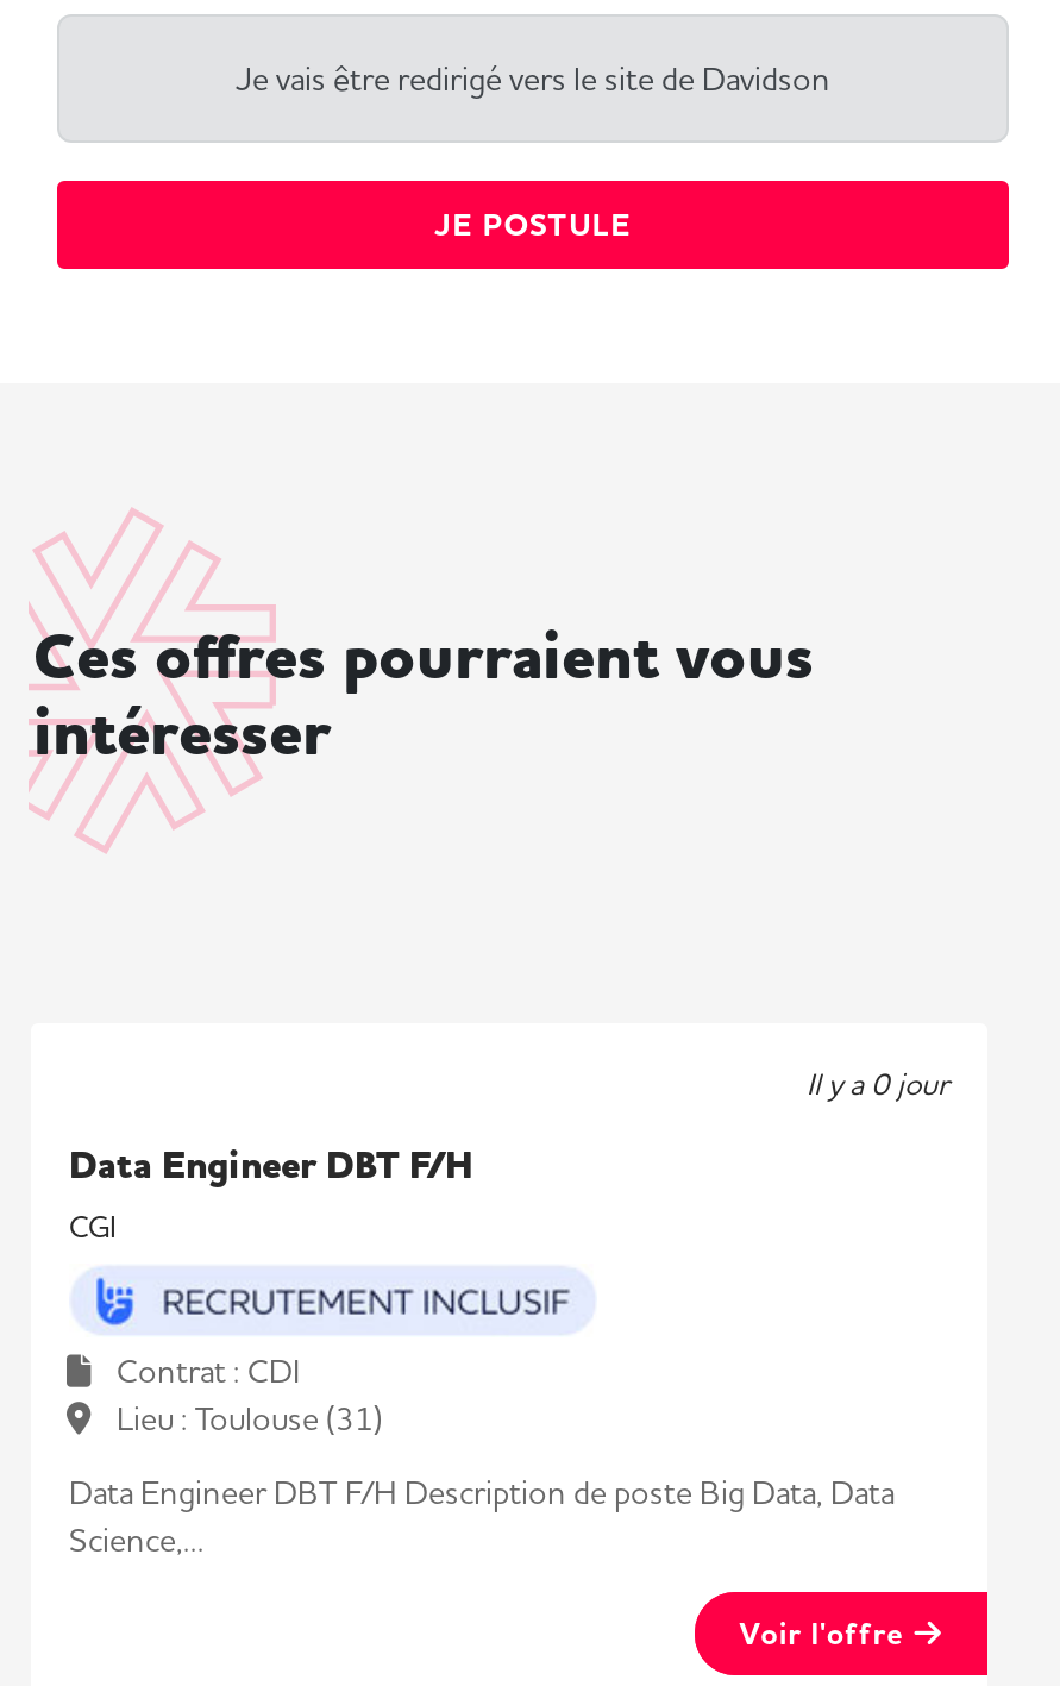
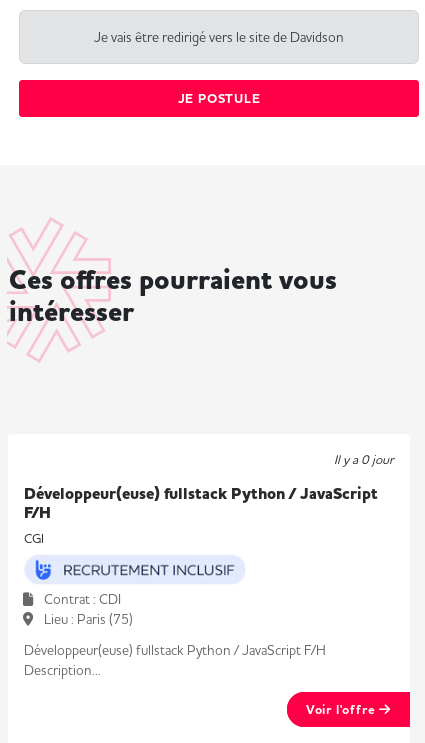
- Data Engineer DBT F/H
+ Développeur(euse) fullstack Python / JavaScript
+ F/H

- Lieu : Toulouse (31)
+ Lieu : Paris (75)

- Data Engineer DBT F/H Description de poste Big Data, Data
- Science,...
+ Développeur(euse) fullstack Python / JavaScript F/H
+ Description...
